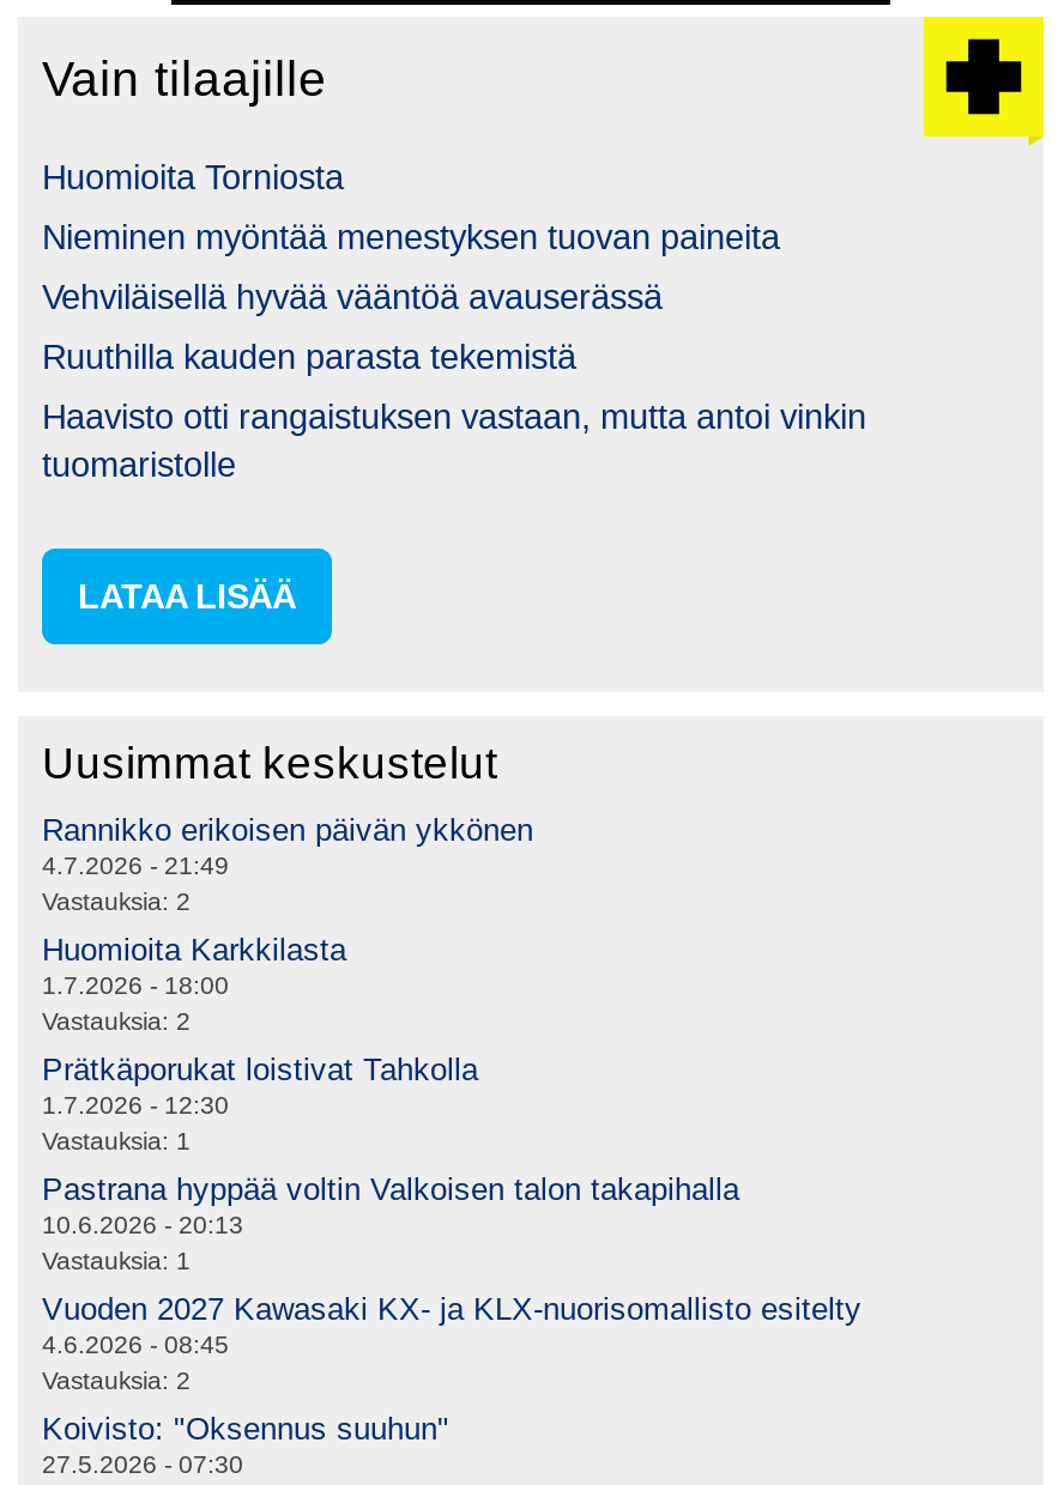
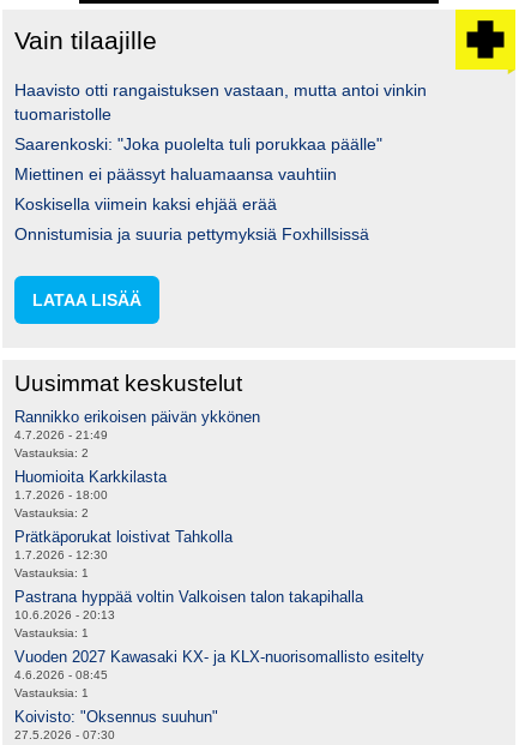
- Huomioita Torniosta
- Nieminen myöntää menestyksen tuovan paineita
- Vehviläisellä hyvää vääntöä avauserässä
- Ruuthilla kauden parasta tekemistä

moved up: Haavisto otti rangaistuksen vastaan, mutta antoi vinkin | tuomaristolle

+ Saarenkoski: "Joka puolelta tuli porukkaa päälle"
+ Miettinen ei päässyt haluamaansa vauhtiin
+ Koskisella viimein kaksi ehjää erää
+ Onnistumisia ja suuria pettymyksiä Foxhillsissä

- Vastauksia: 2
+ Vastauksia: 1
